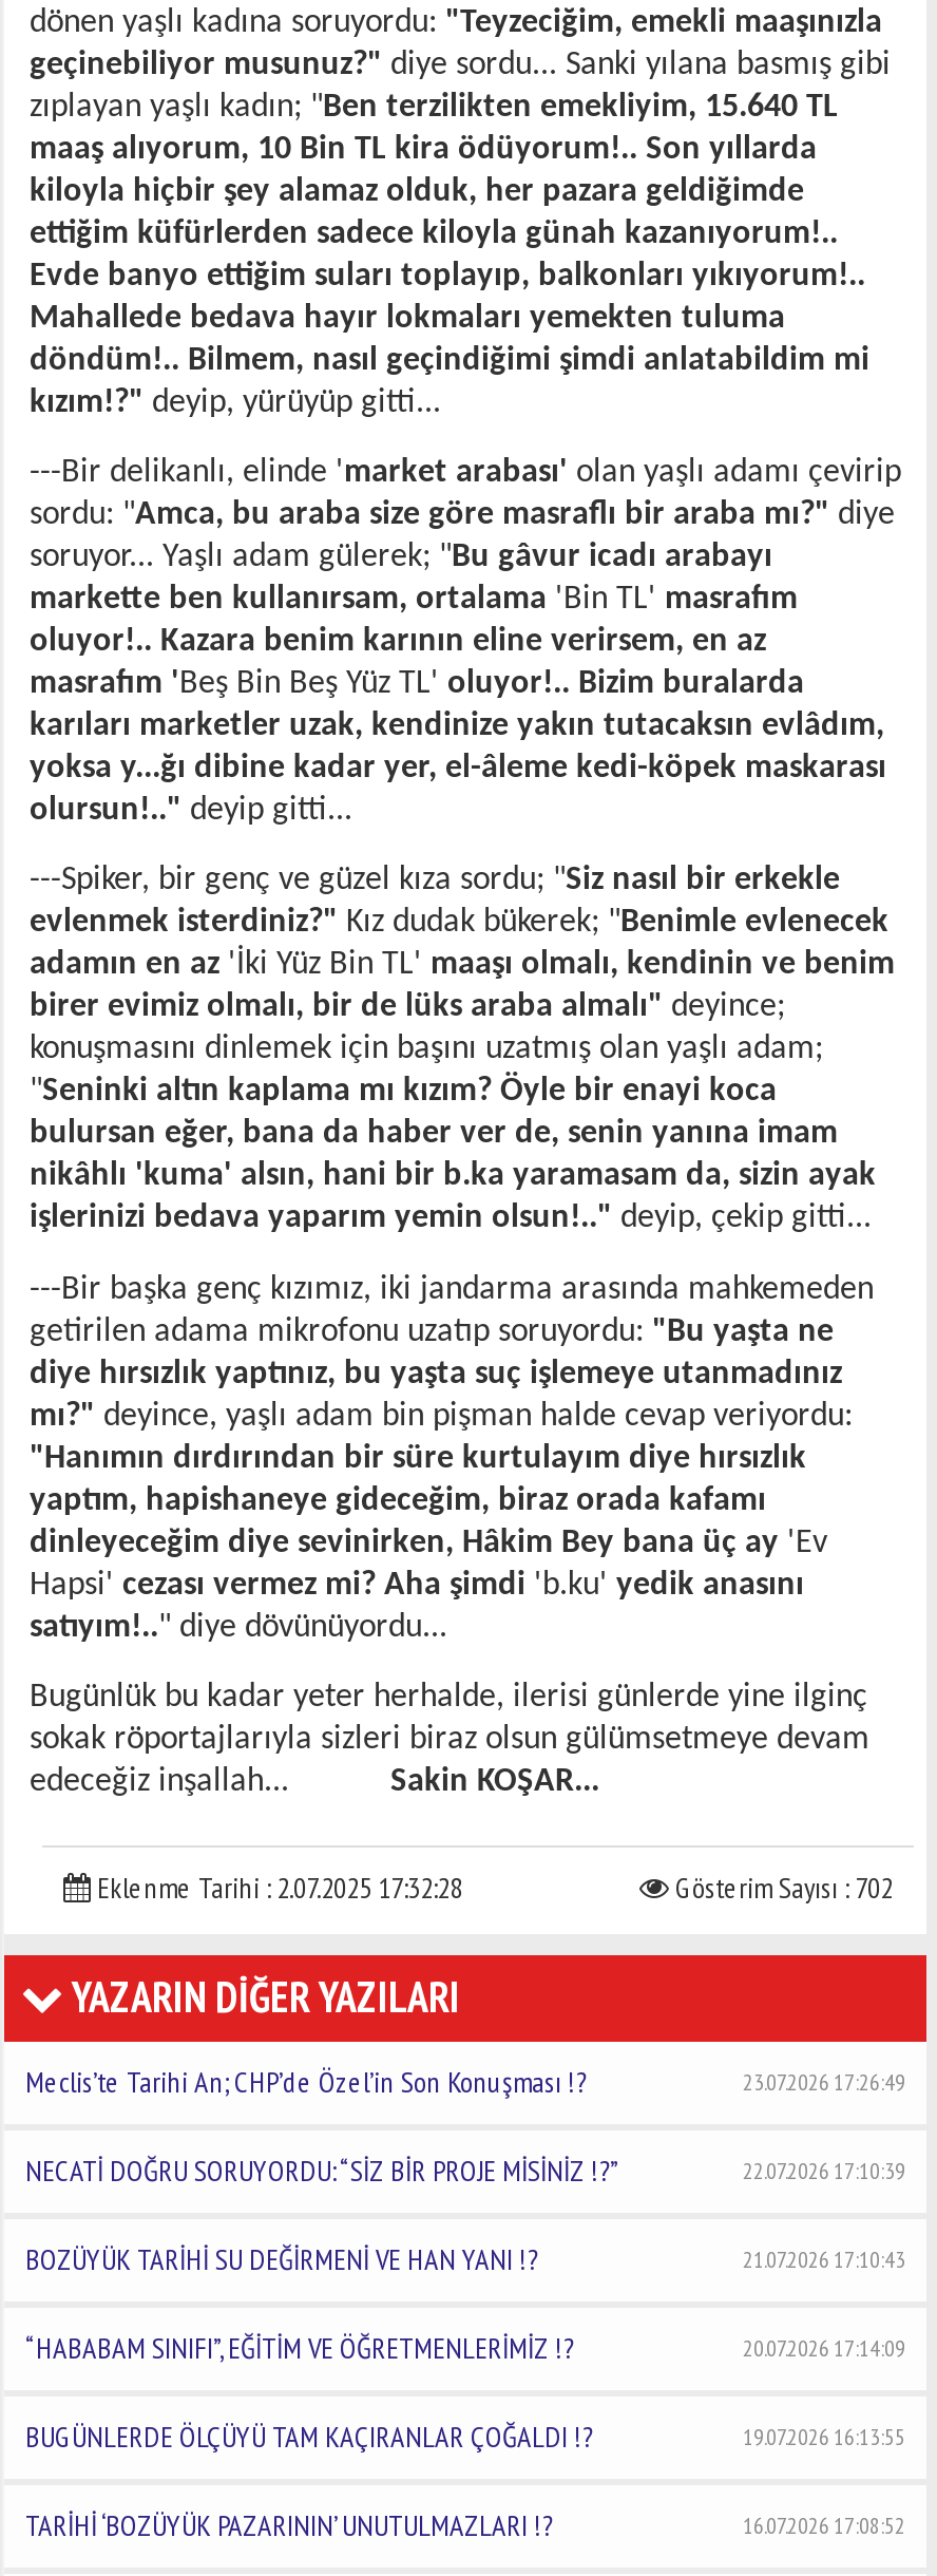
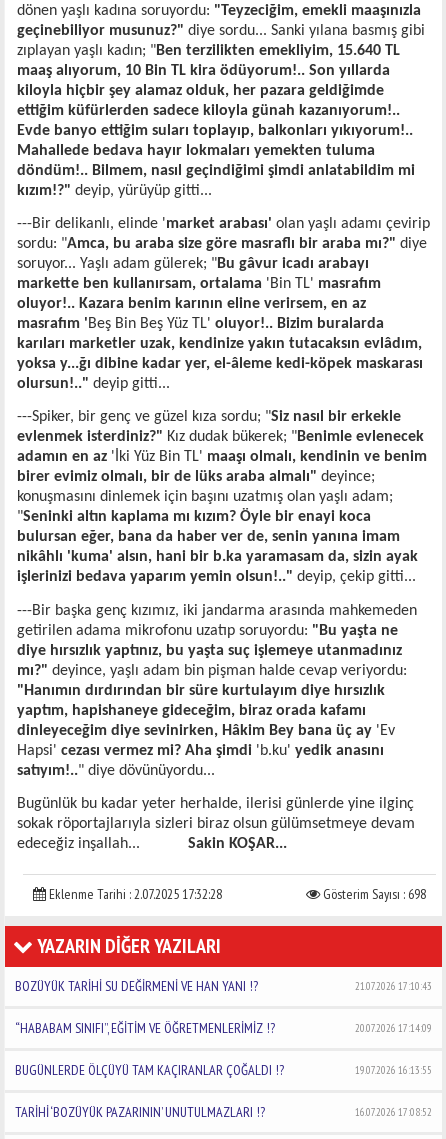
- Gösterim Sayısı : 702
+ Gösterim Sayısı : 698

- Meclis’te Tarihi An; CHP’de Özel’in Son Konuşması !?
- 23.07.2026 17:26:49
- NECATİ DOĞRU SORUYORDU: “SİZ BİR PROJE MİSİNİZ !?”
- 22.07.2026 17:10:39
